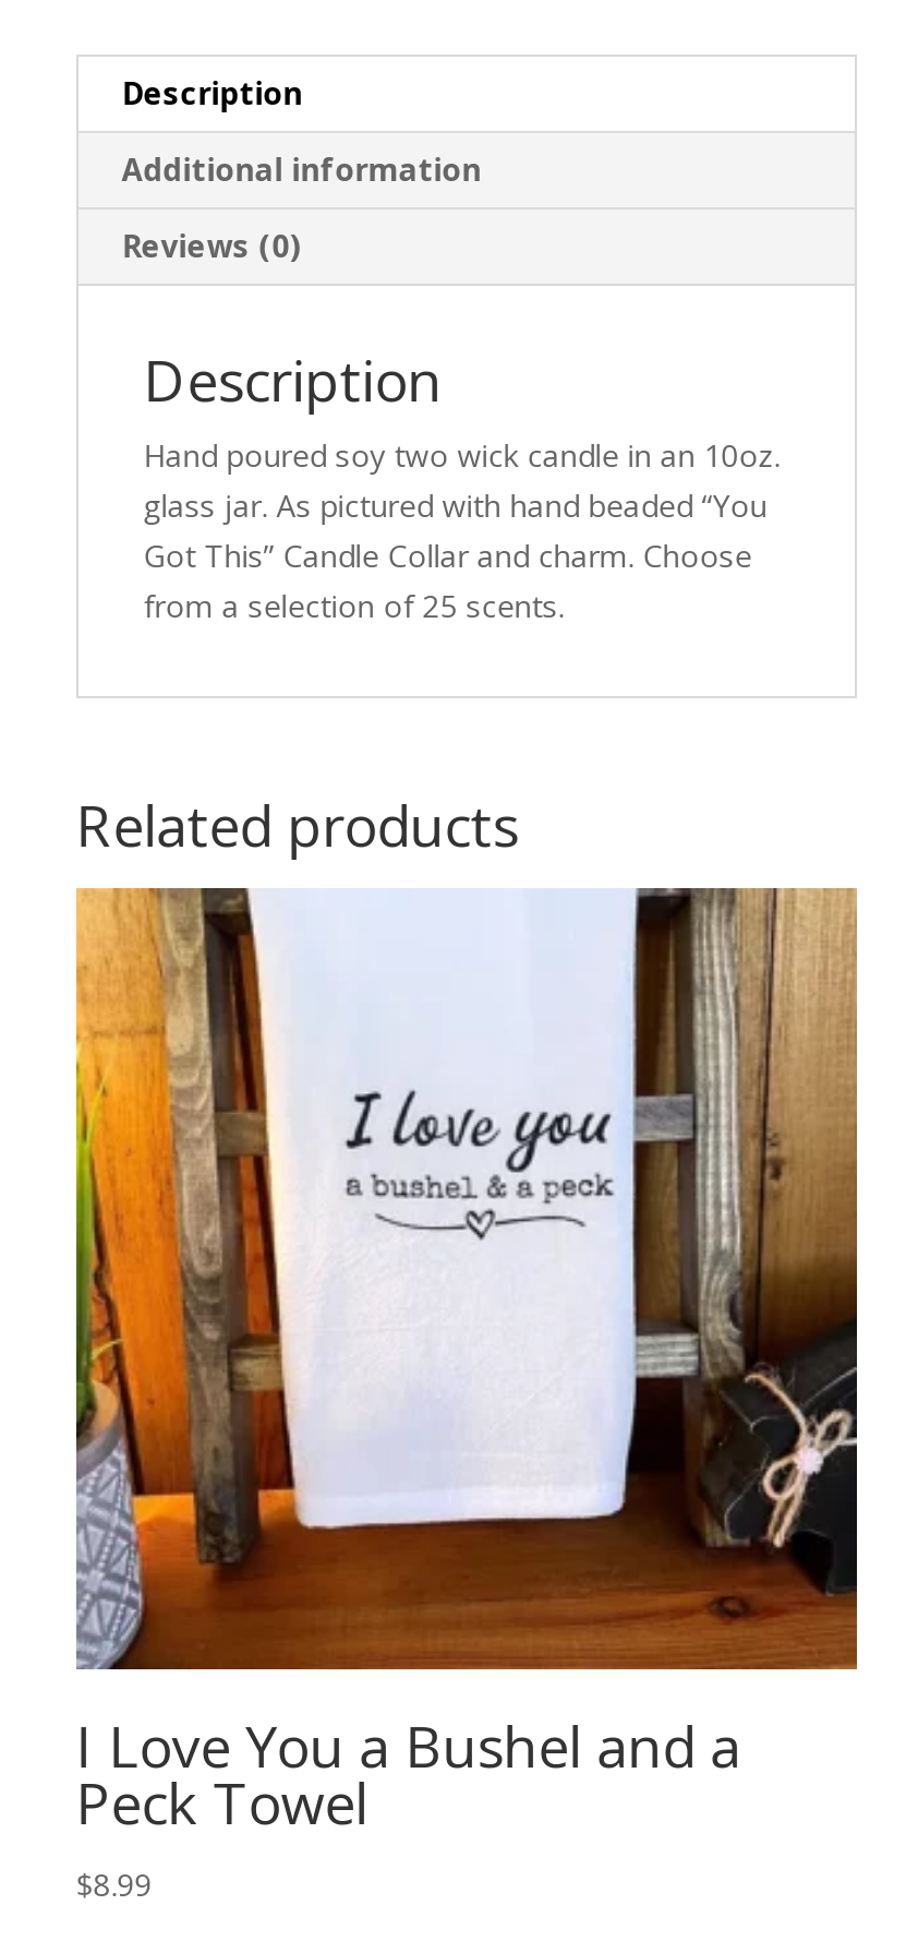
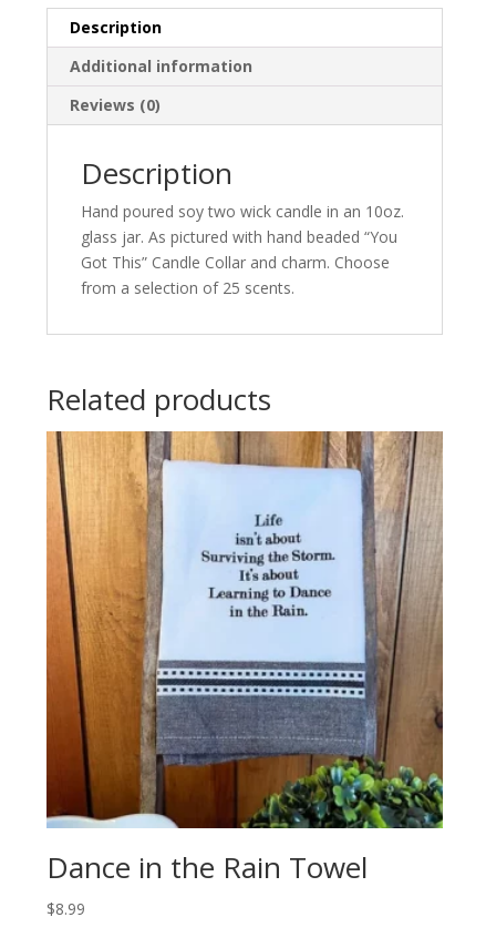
- [image]
- I Love You a Bushel and a
- Peck Towel
+ [image]
+ Dance in the Rain Towel
